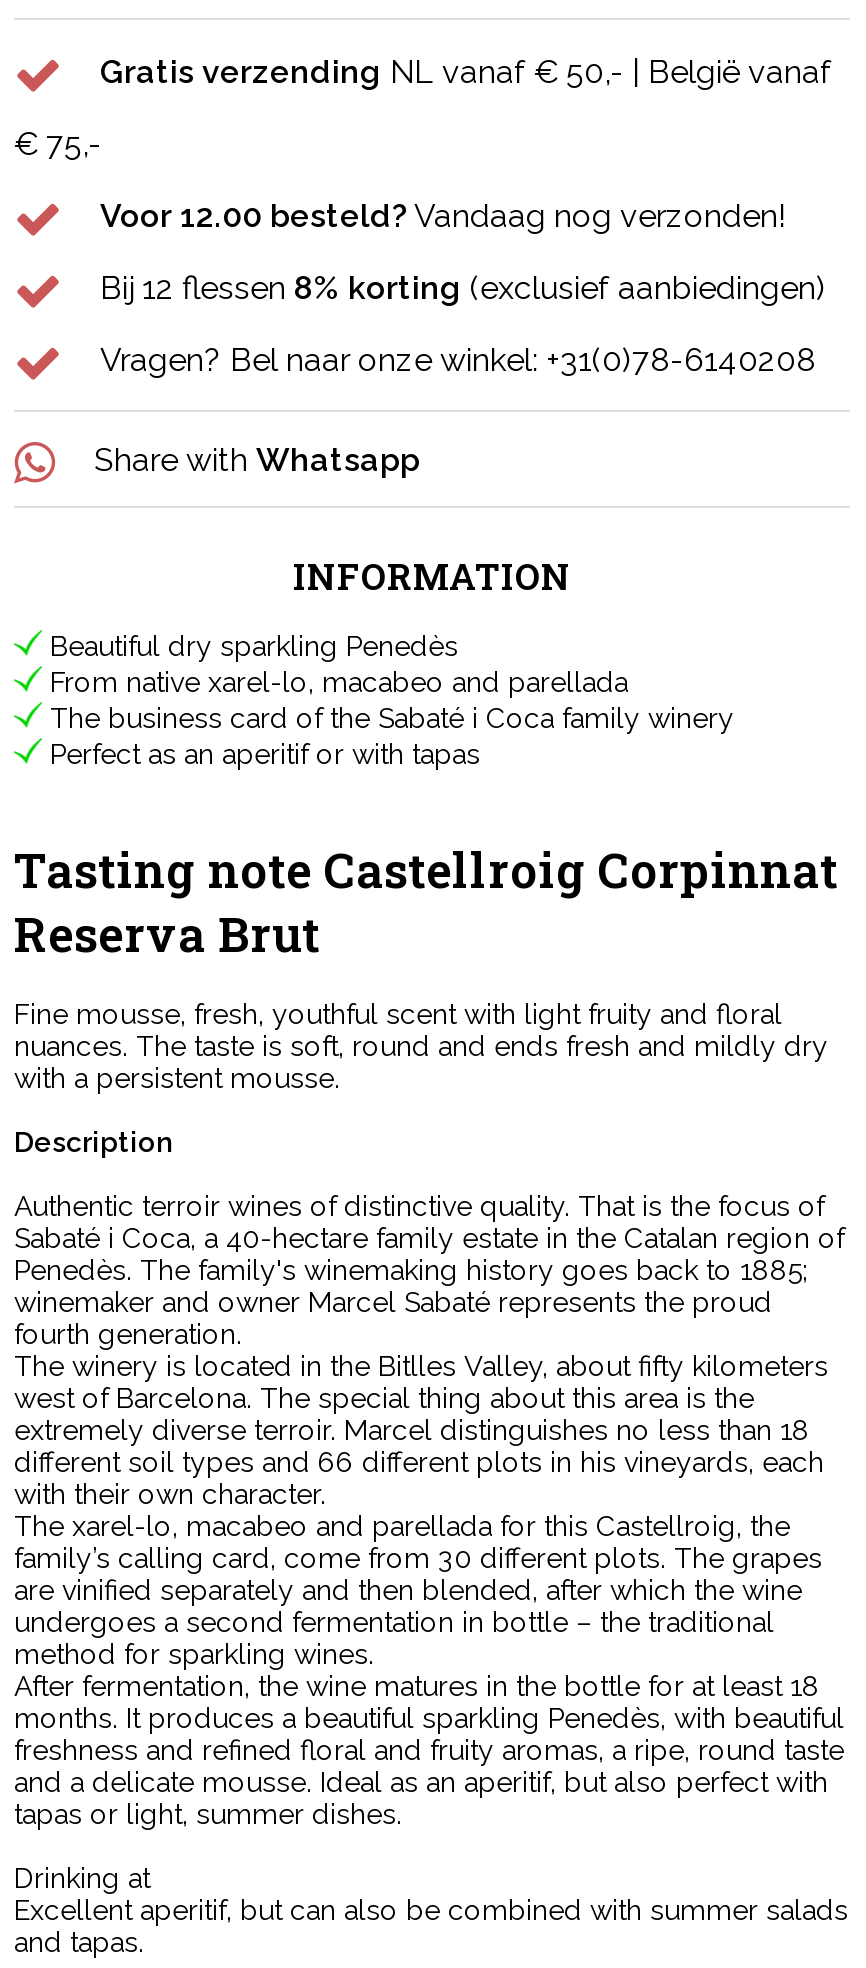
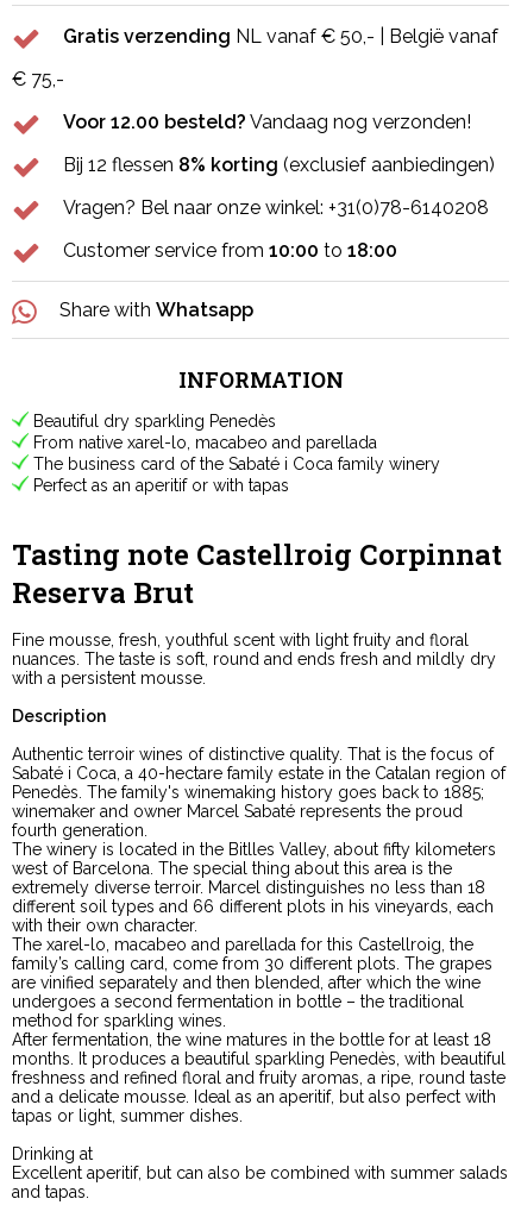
+ Customer service from 10:00 to 18:00
